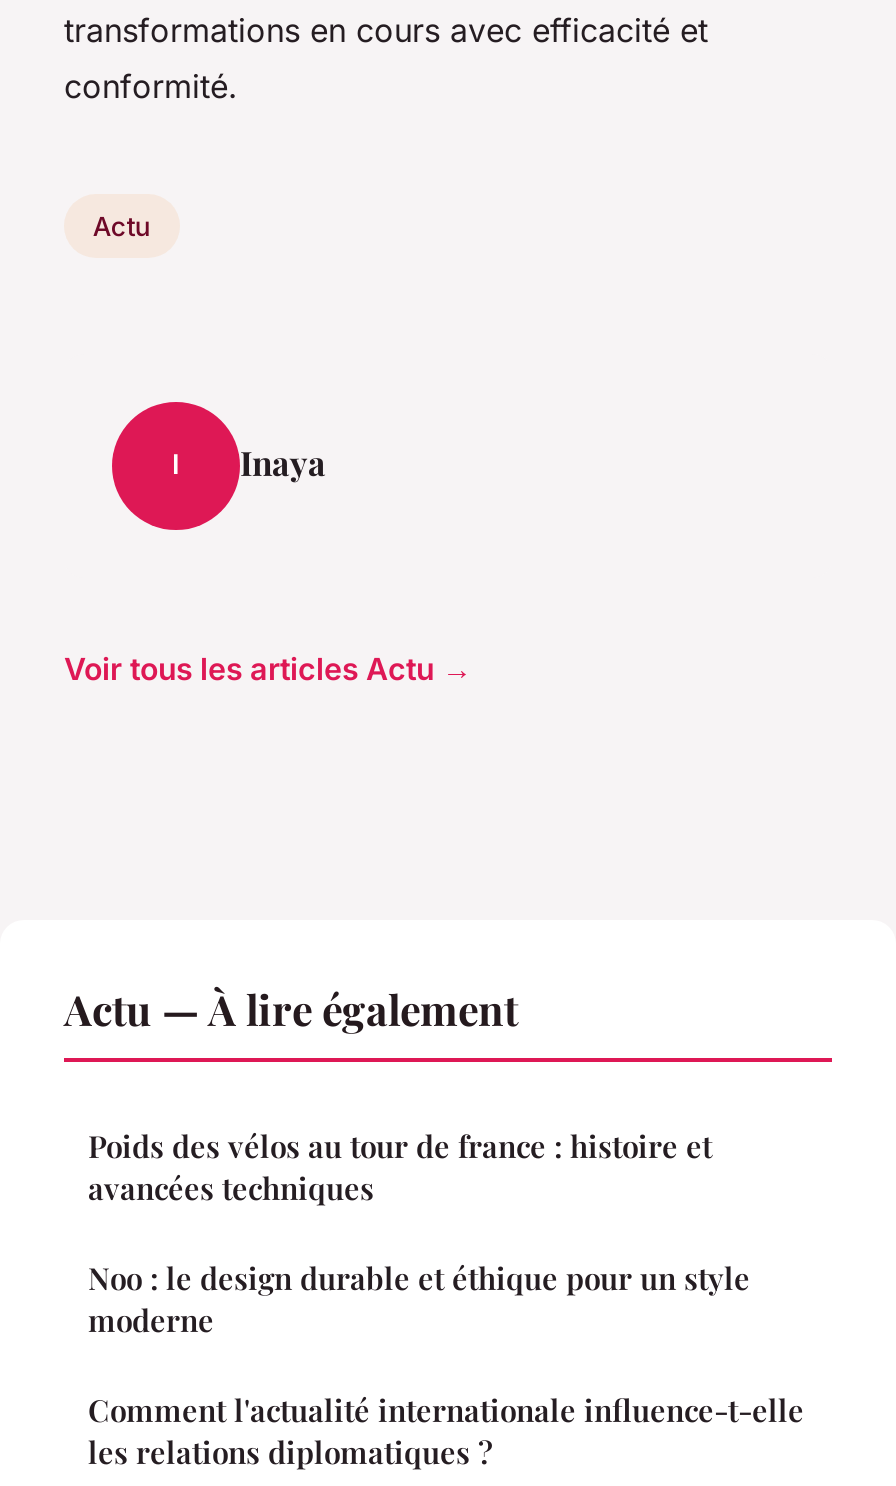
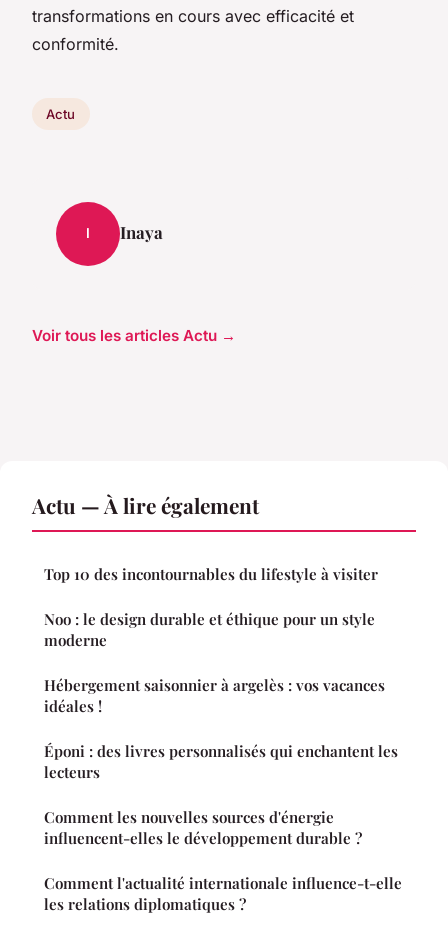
- Poids des vélos au tour de france : histoire et
- avancées techniques
+ Top 10 des incontournables du lifestyle à visiter

moved up: Noo : le design durable et éthique pour un style | moderne

+ Hébergement saisonnier à argelès : vos vacances
+ idéales !
+ Époni : des livres personnalisés qui enchantent les
+ lecteurs
+ Comment les nouvelles sources d'énergie
+ influencent-elles le développement durable ?
